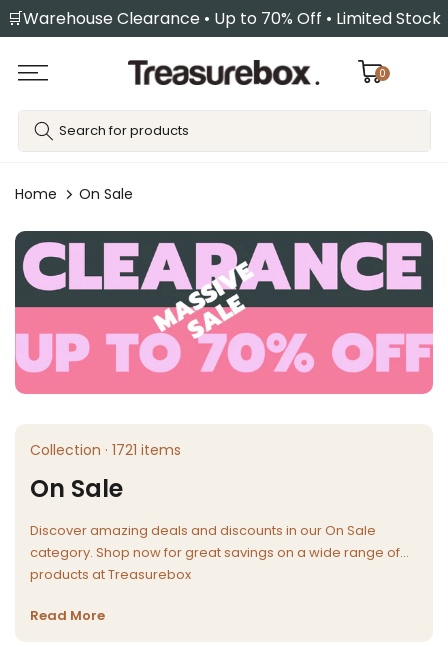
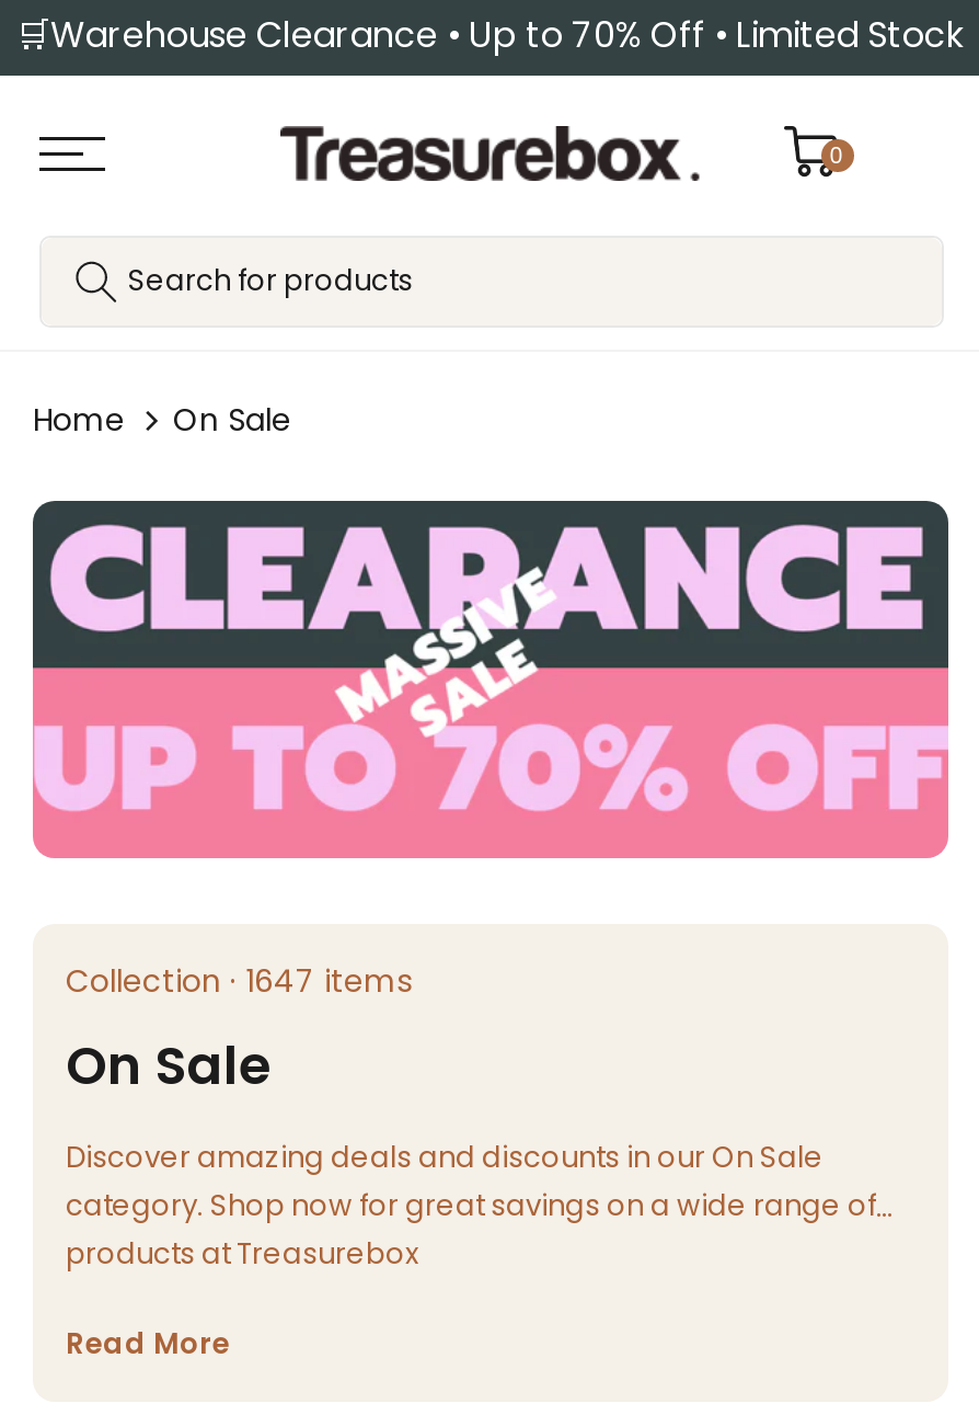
- Collection · 1721 items
+ Collection · 1647 items
